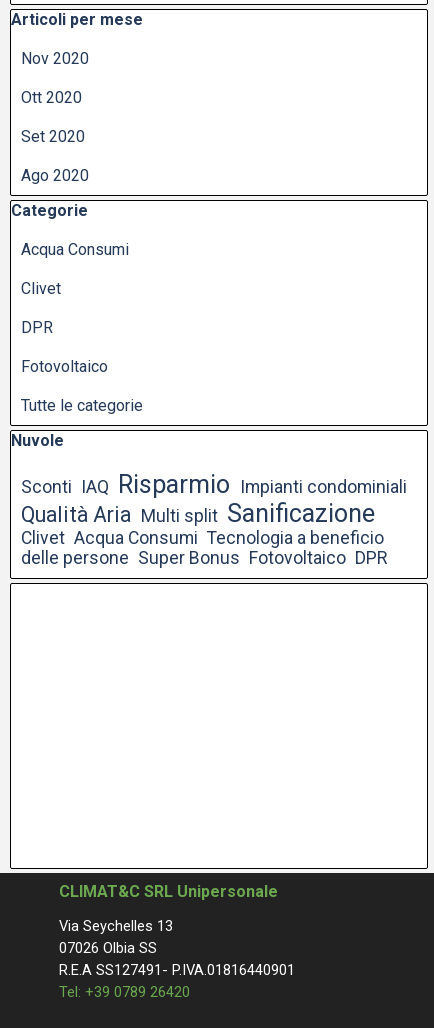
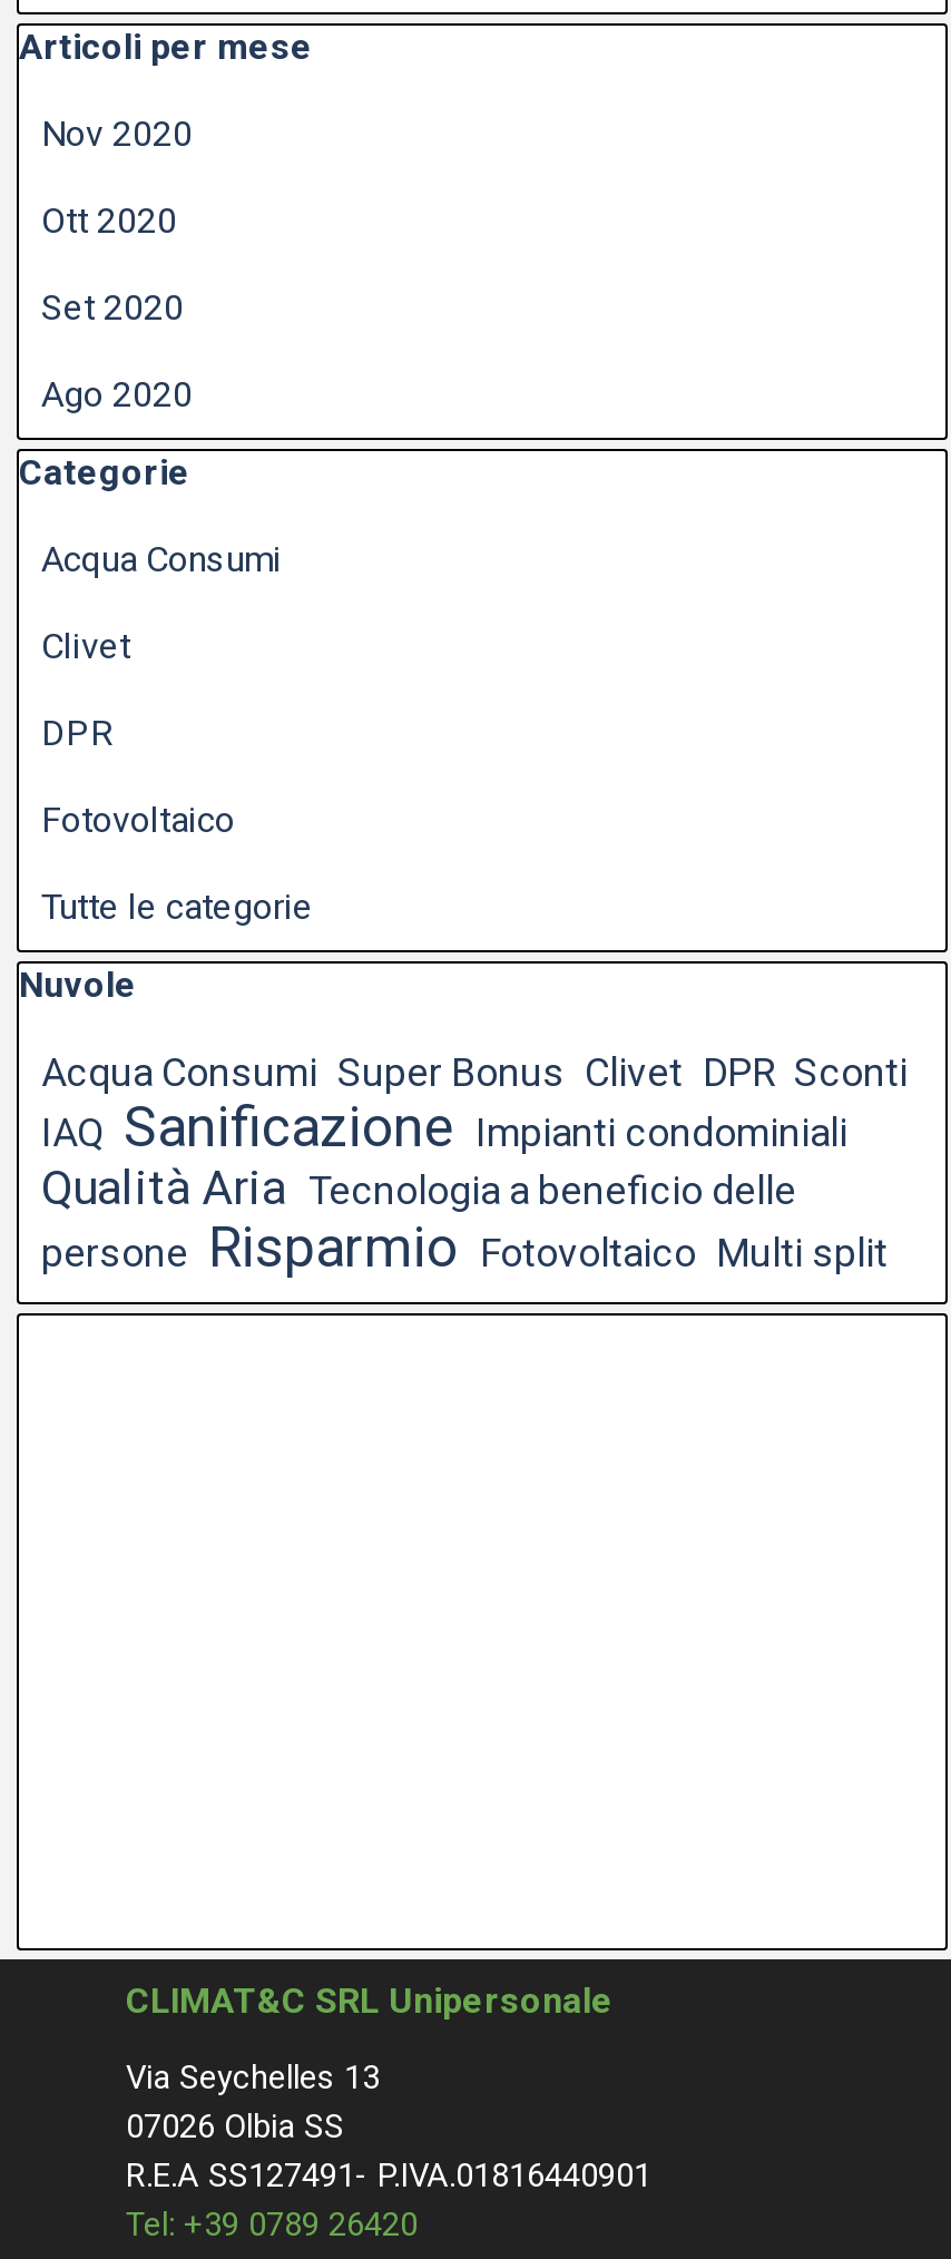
- Sconti IAQ Risparmio Impianti condominiali
- Qualità Aria Multi split Sanificazione
- Clivet Acqua Consumi Tecnologia a beneficio
- delle persone Super Bonus Fotovoltaico DPR
+ Acqua Consumi Super Bonus Clivet DPR Sconti
+ IAQ Sanificazione Impianti condominiali
+ Qualità Aria Tecnologia a beneficio delle
+ persone Risparmio Fotovoltaico Multi split
